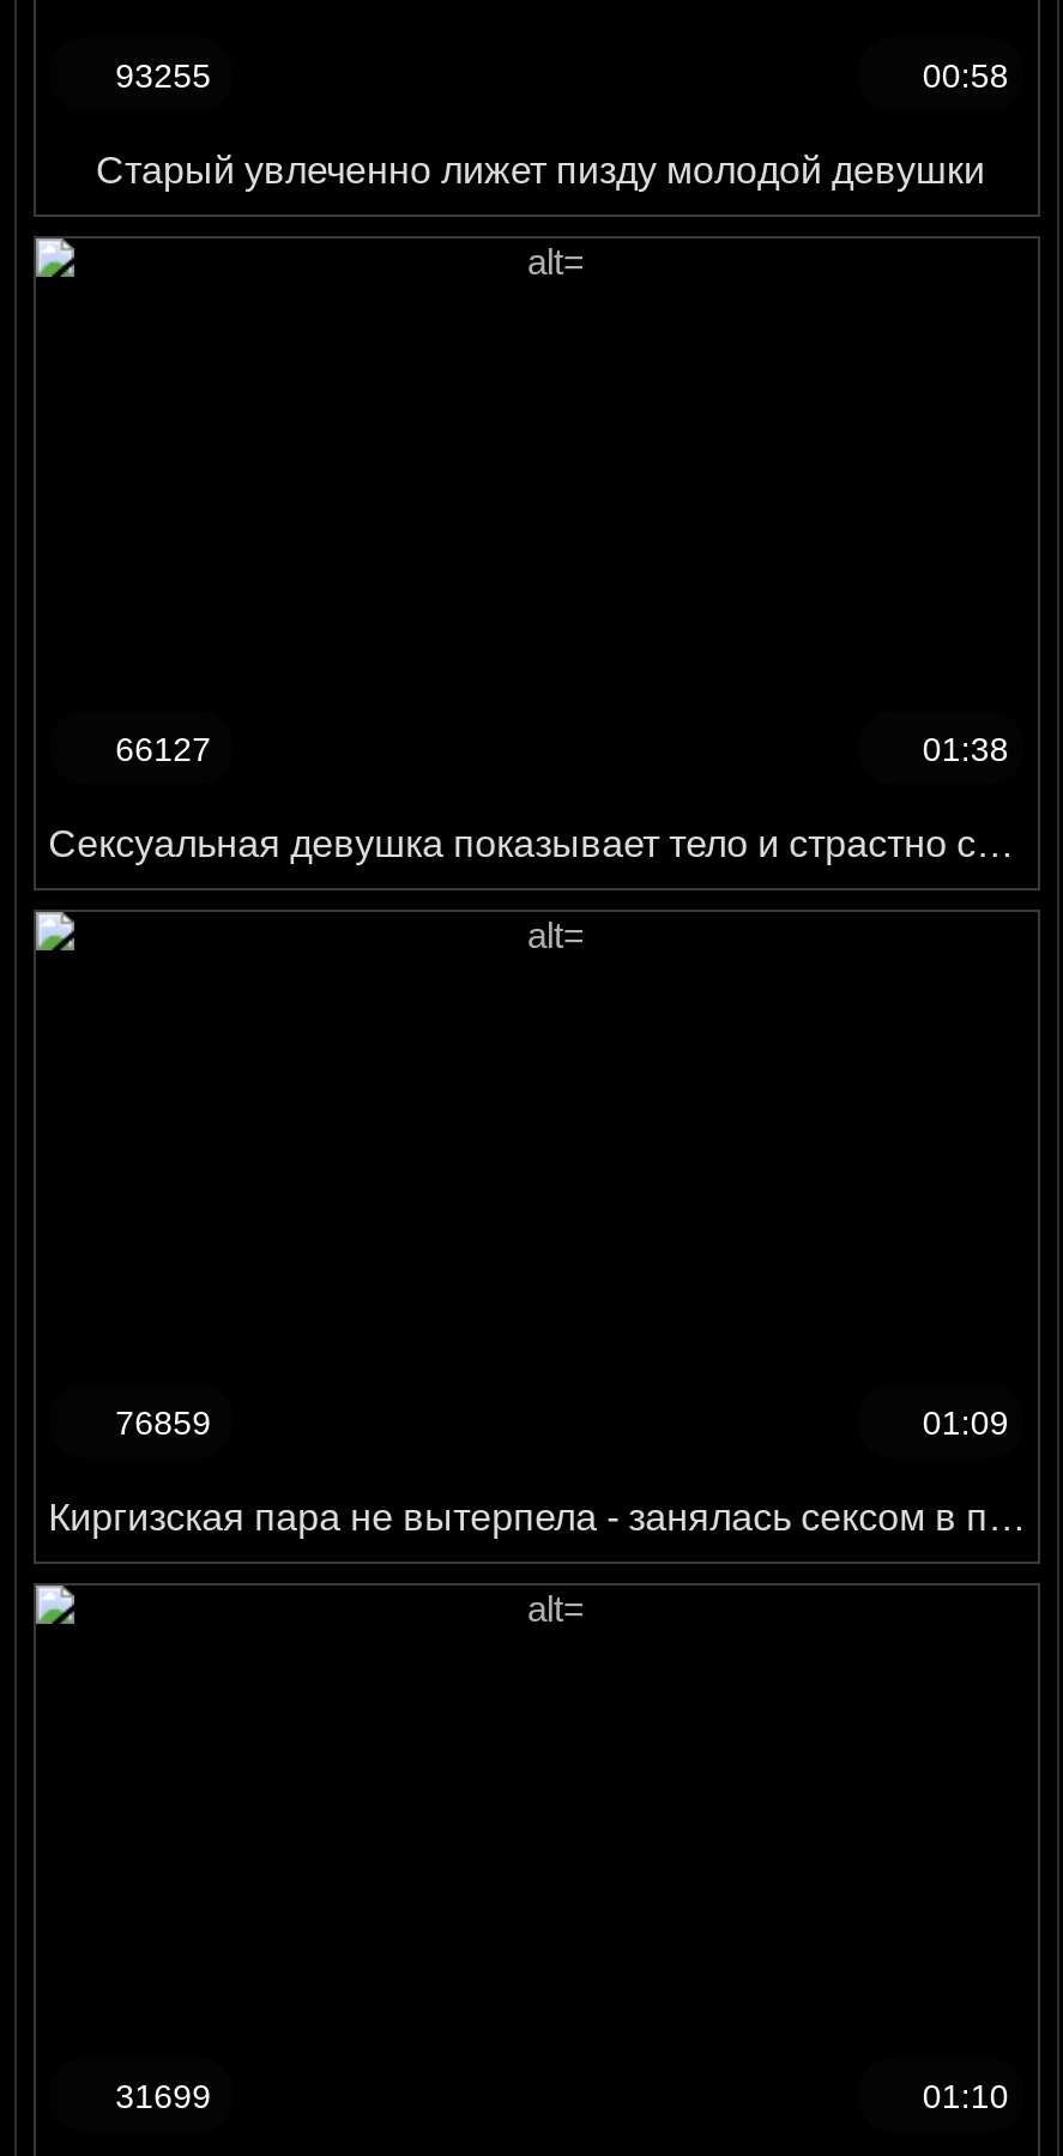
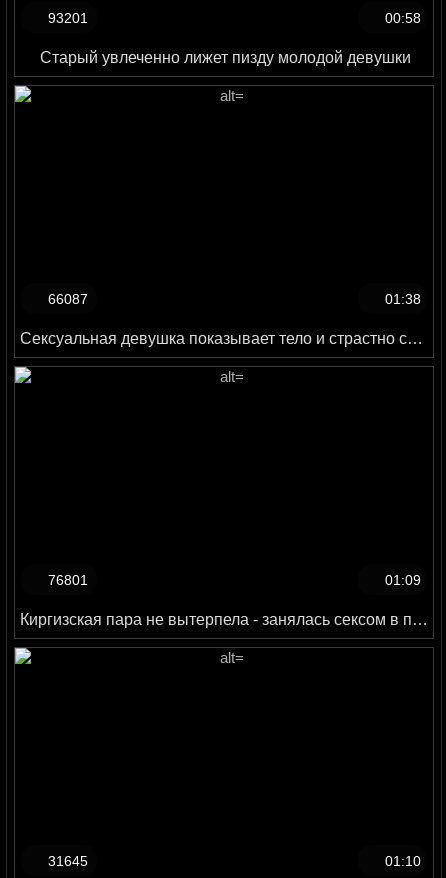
- 93255
+ 93201

- 66127
+ 66087

- 76859
+ 76801

- 31699
+ 31645
